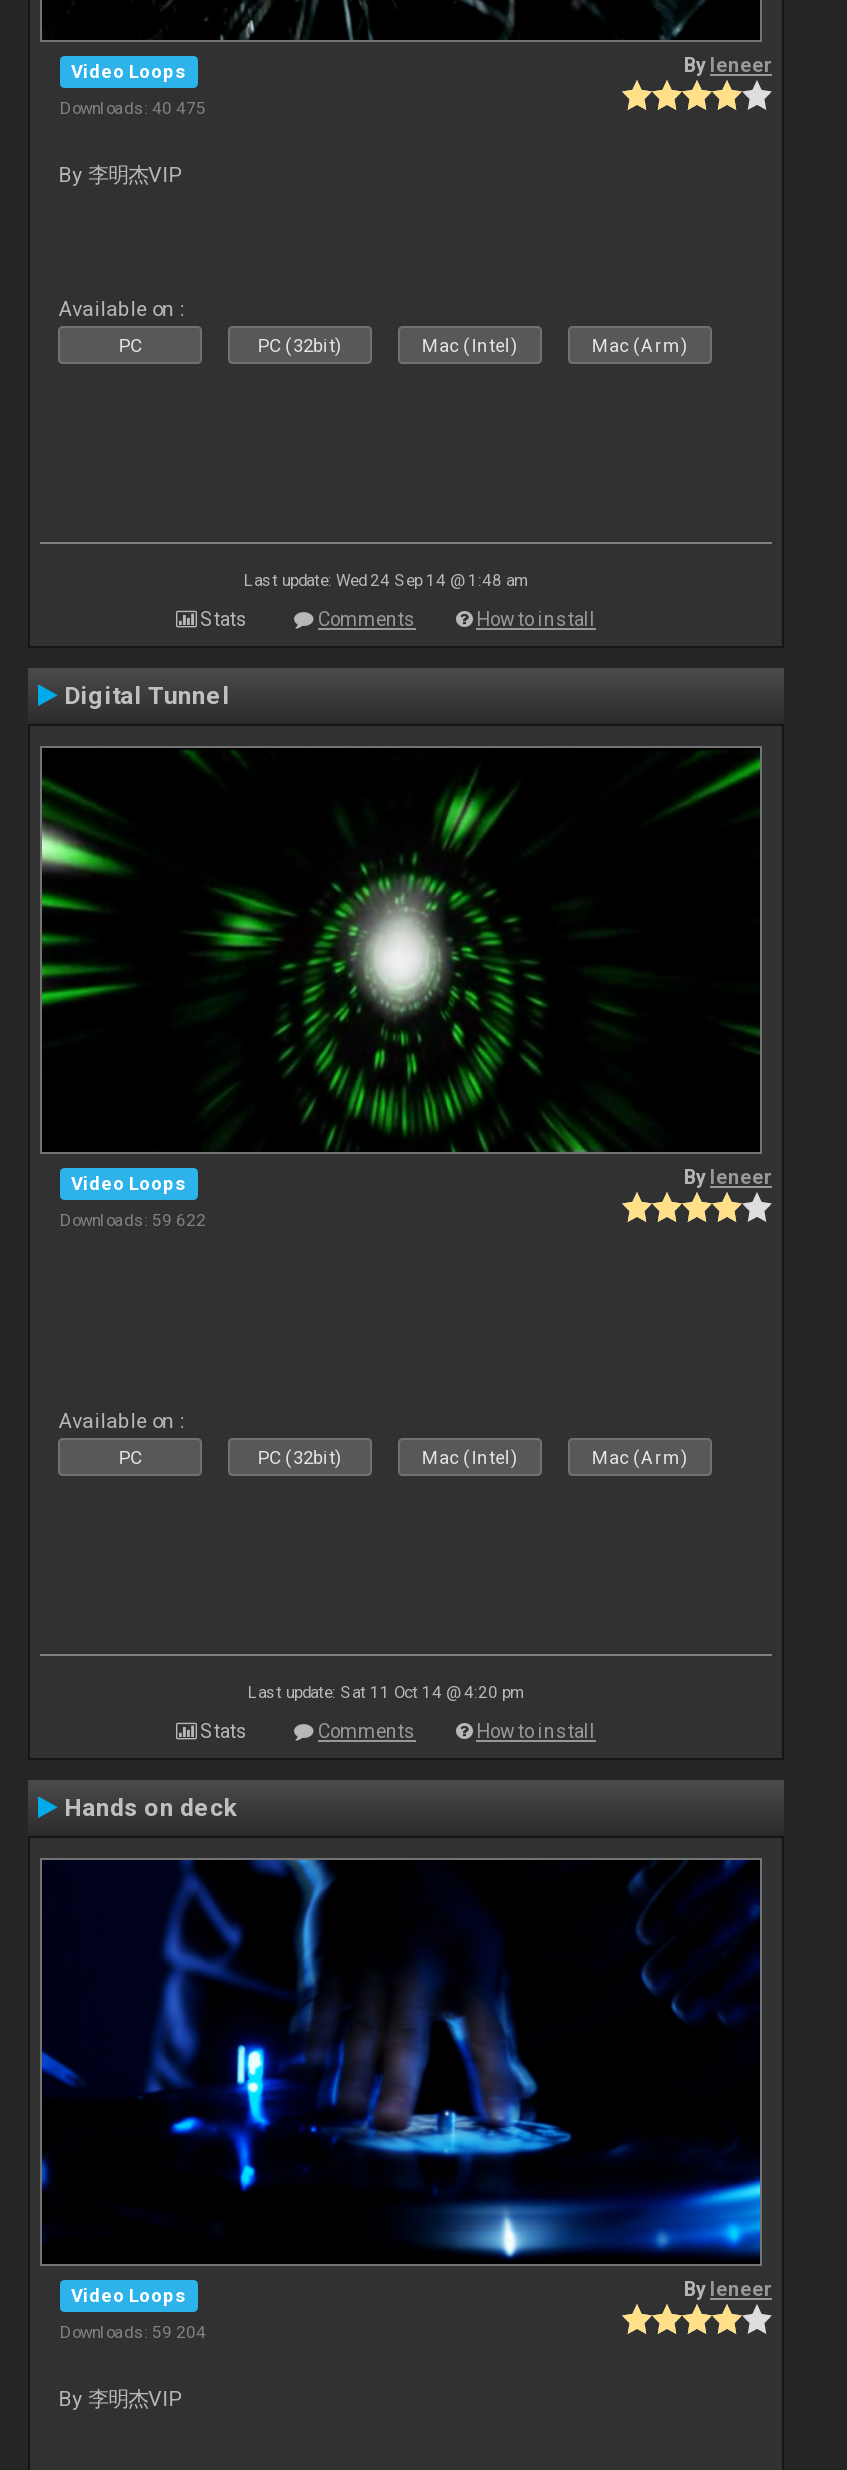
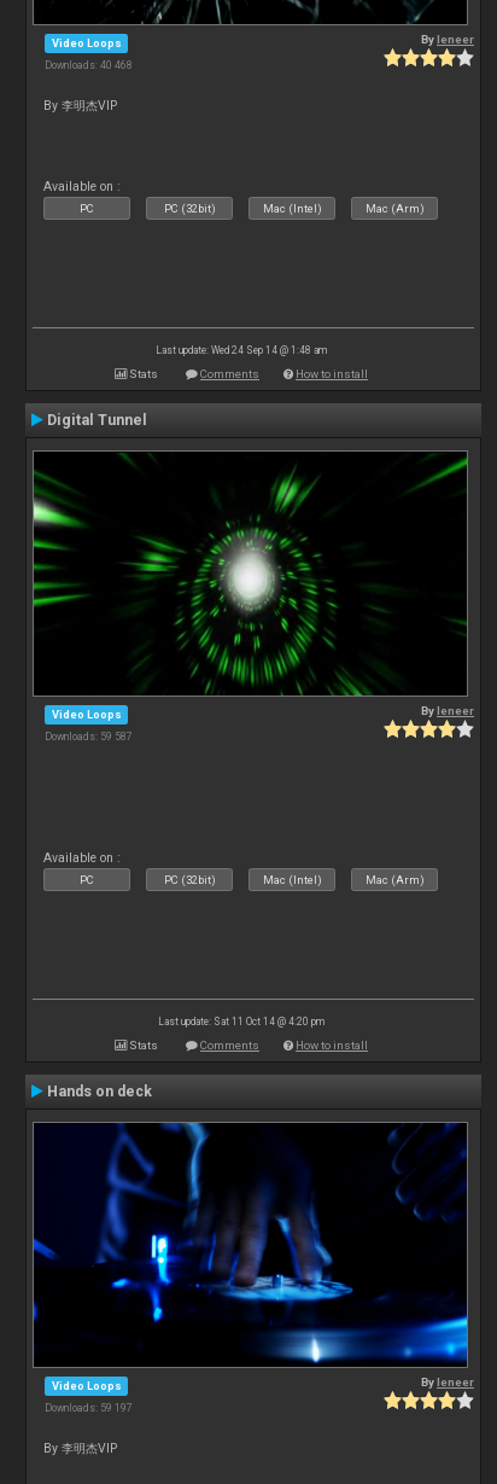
- Downloads: 40 475
+ Downloads: 40 468

- Downloads: 59 622
+ Downloads: 59 587

- Downloads: 59 204
+ Downloads: 59 197
